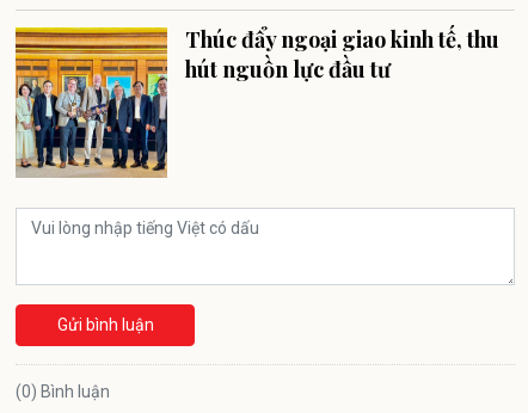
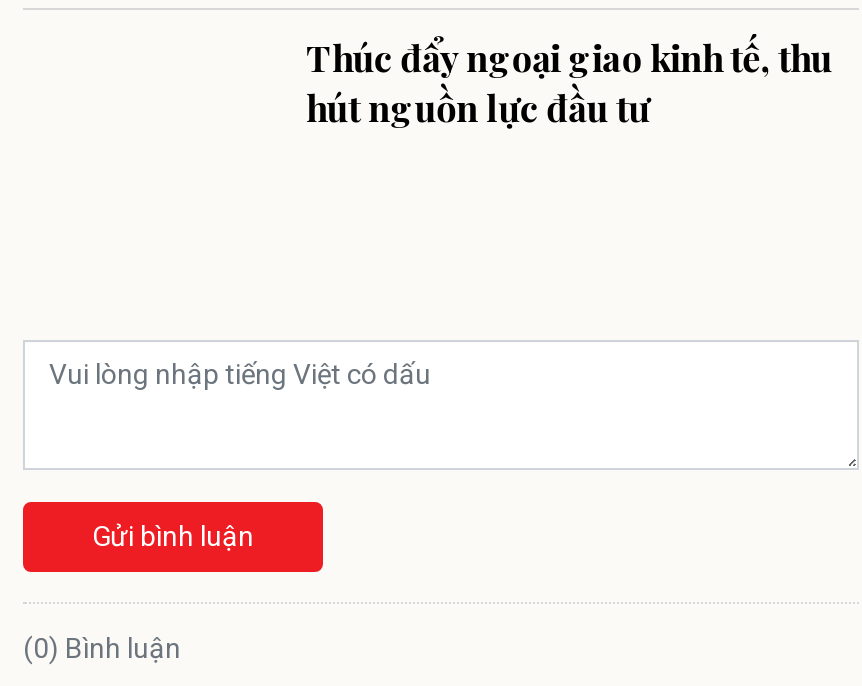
- [image]
